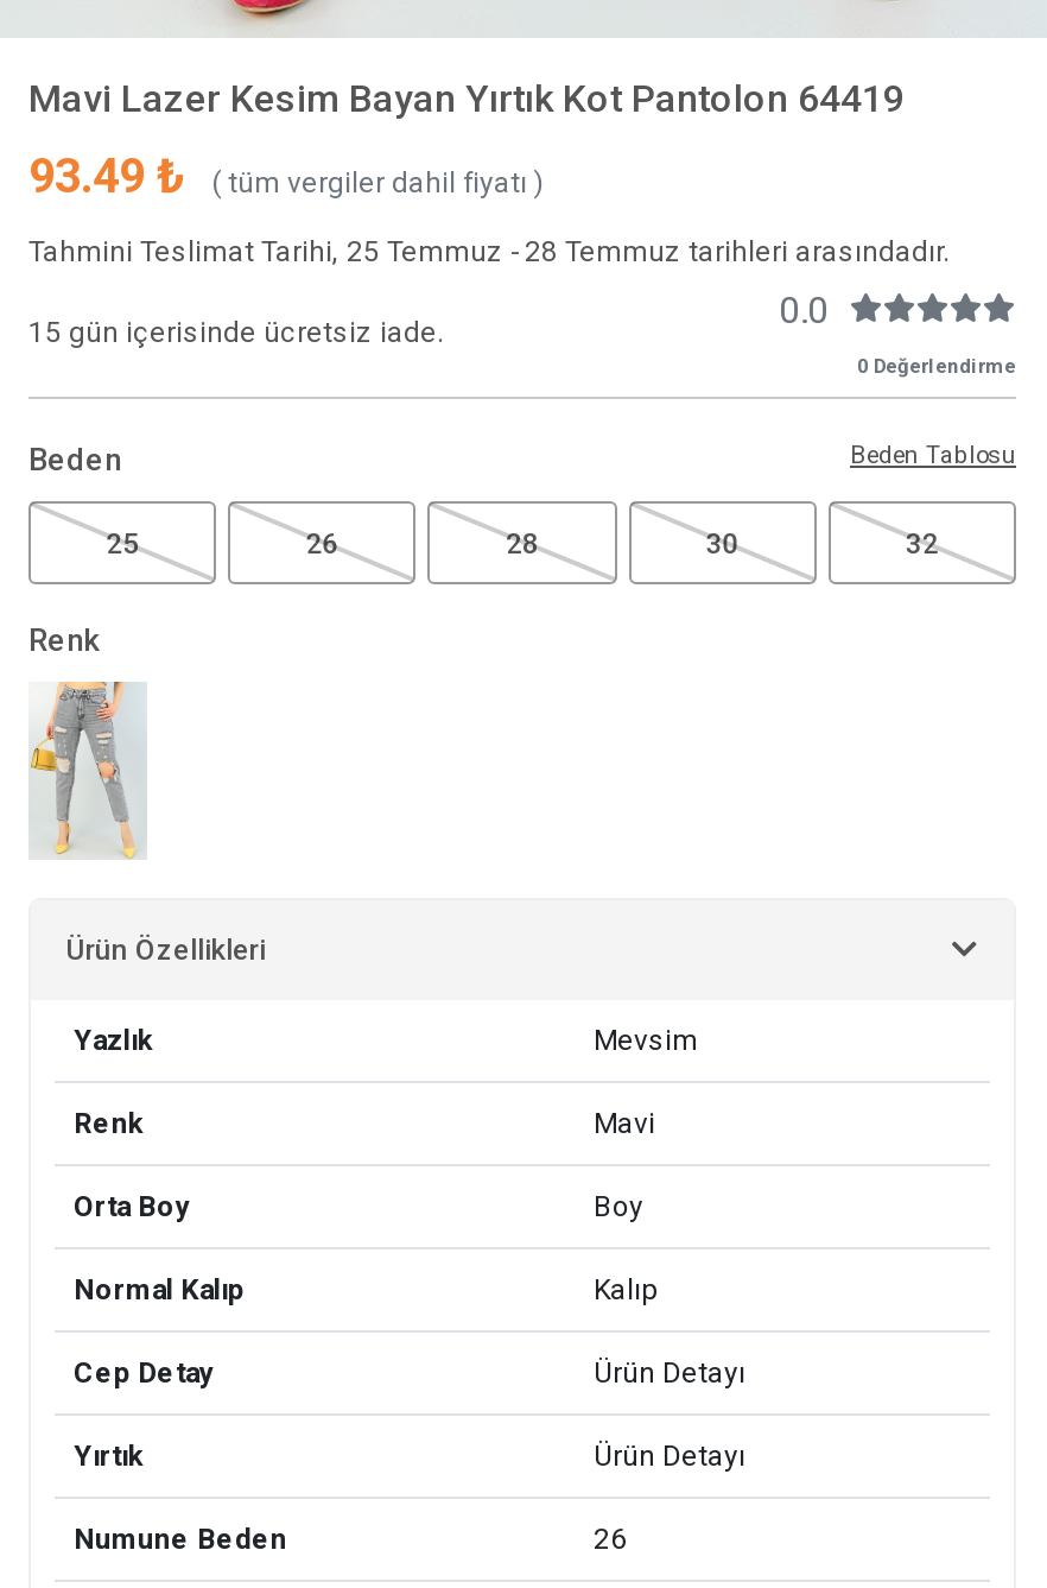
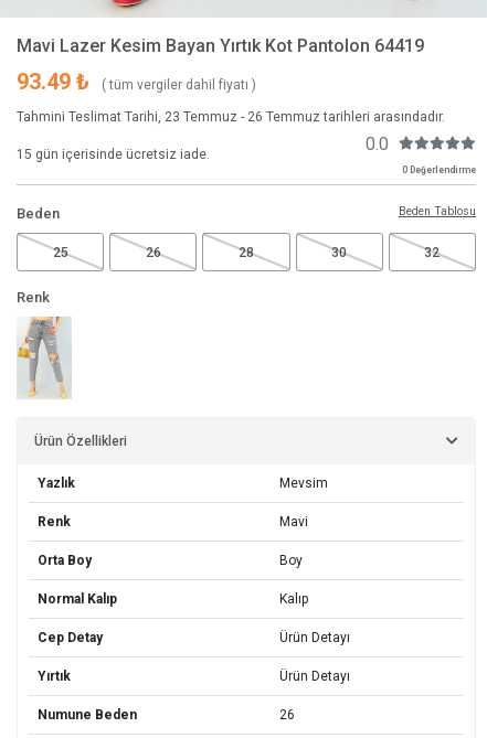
- Tahmini Teslimat Tarihi, 25 Temmuz - 28 Temmuz tarihleri arasındadır.
+ Tahmini Teslimat Tarihi, 23 Temmuz - 26 Temmuz tarihleri arasındadır.
